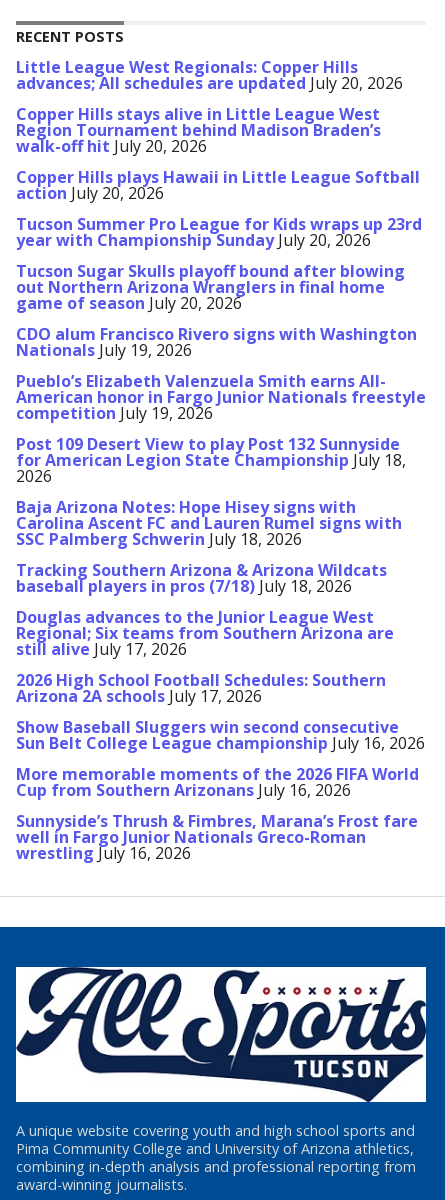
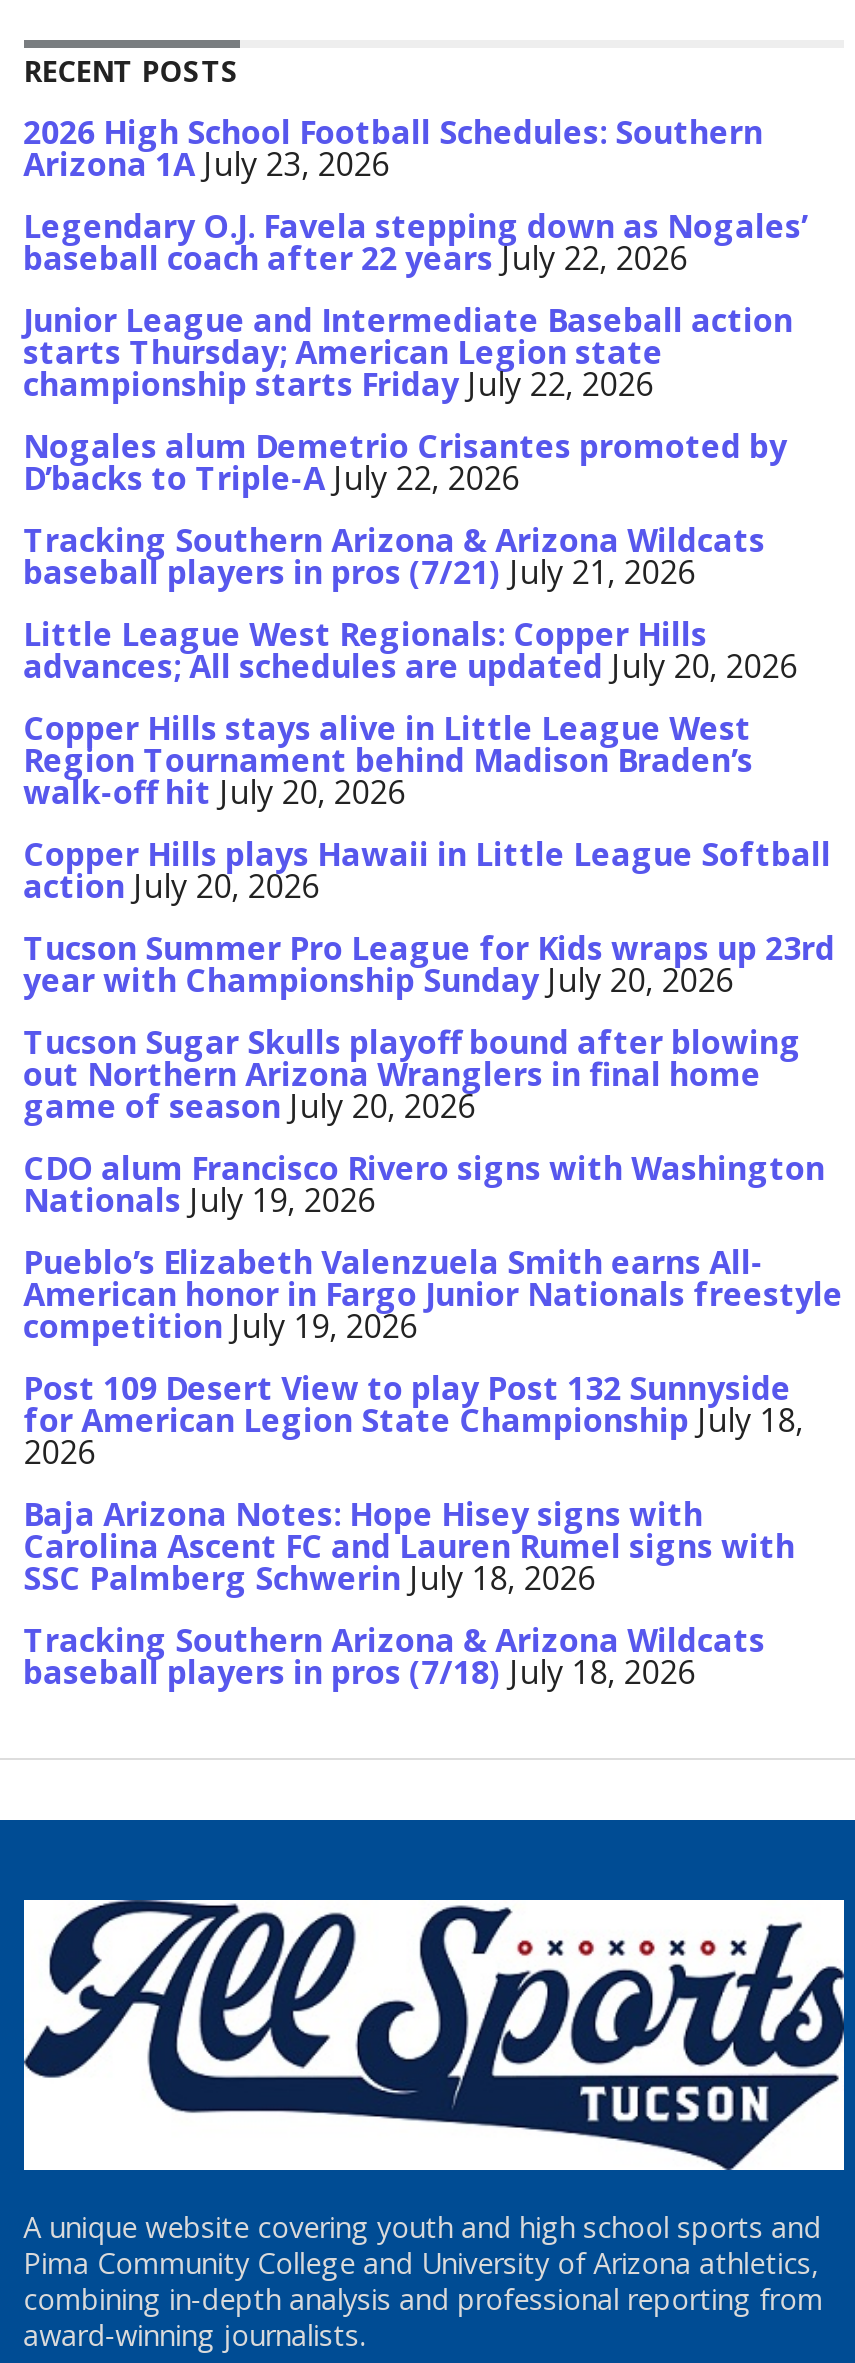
+ Arizona 1A July 23, 2026
+ Legendary O.J. Favela stepping down as Nogales’
+ baseball coach after 22 years July 22, 2026
+ Junior League and Intermediate Baseball action
+ starts Thursday; American Legion state
+ championship starts Friday July 22, 2026
+ Nogales alum Demetrio Crisantes promoted by
+ D’backs to Triple-A July 22, 2026
+ Tracking Southern Arizona & Arizona Wildcats
+ baseball players in pros (7/21) July 21, 2026

moved down: Little League West Regionals: Copper Hills | advances; All schedules are updated July 20, 2026 | Copper Hills stays alive in Little League West | ... | Tracking Southern Arizona & Arizona Wildcats | baseball players in pros (7/18) July 18, 2026

- Douglas advances to the Junior League West
- Regional; Six teams from Southern Arizona are
- still alive July 17, 2026
- Arizona 2A schools July 17, 2026
- Show Baseball Sluggers win second consecutive
- Sun Belt College League championship July 16, 2026
- More memorable moments of the 2026 FIFA World
- Cup from Southern Arizonans July 16, 2026
- Sunnyside’s Thrush & Fimbres, Marana’s Frost fare
- well in Fargo Junior Nationals Greco-Roman
- wrestling July 16, 2026

moved up: 2026 High School Football Schedules: Southern
